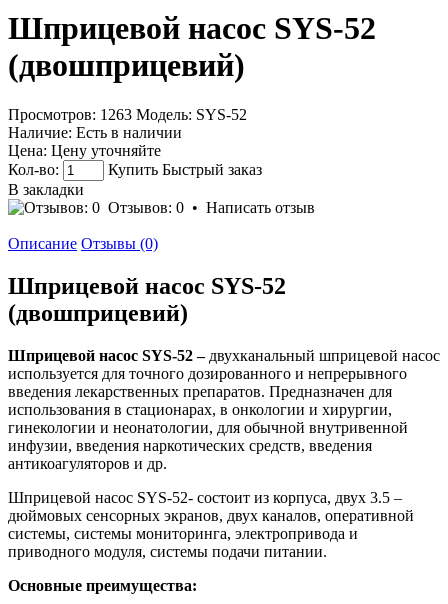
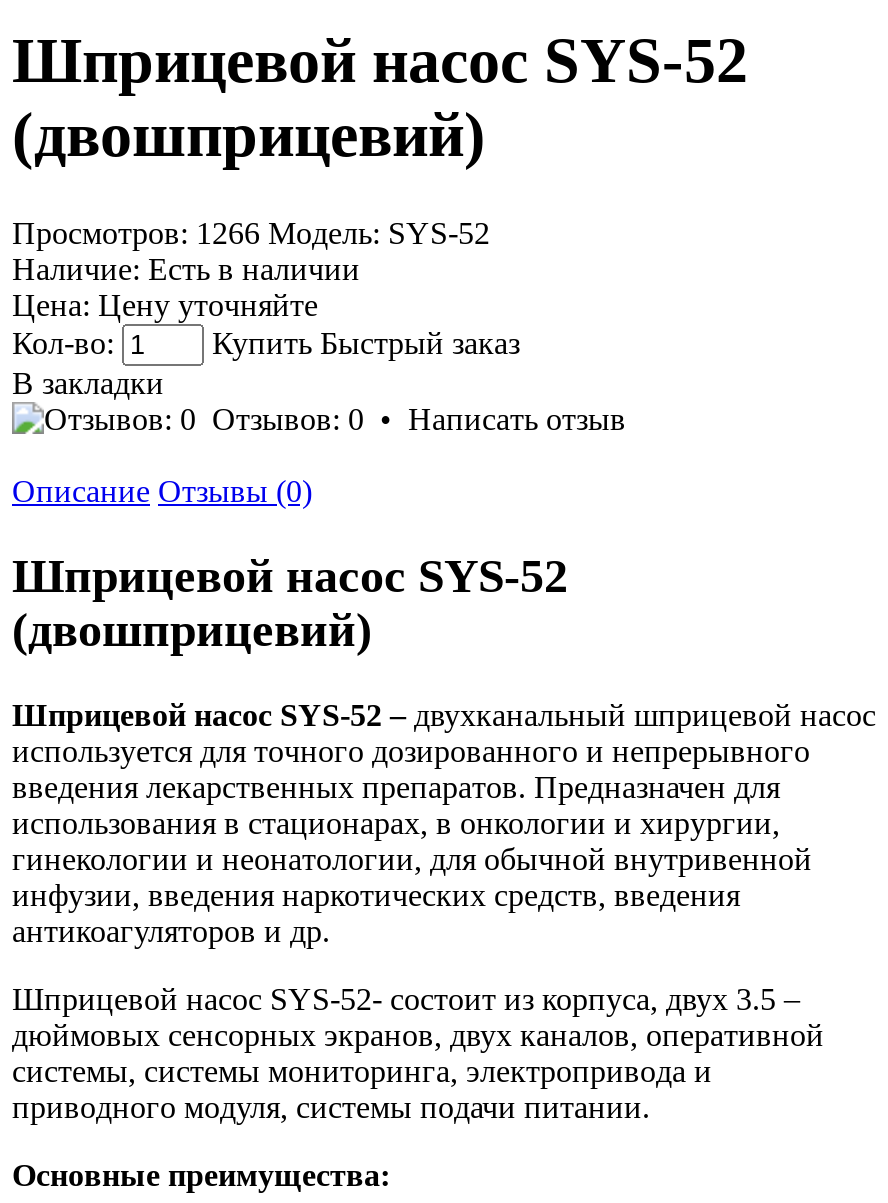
- Просмотров: 1263 Модель: SYS-52
+ Просмотров: 1266 Модель: SYS-52
